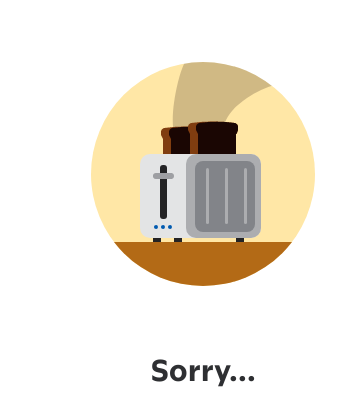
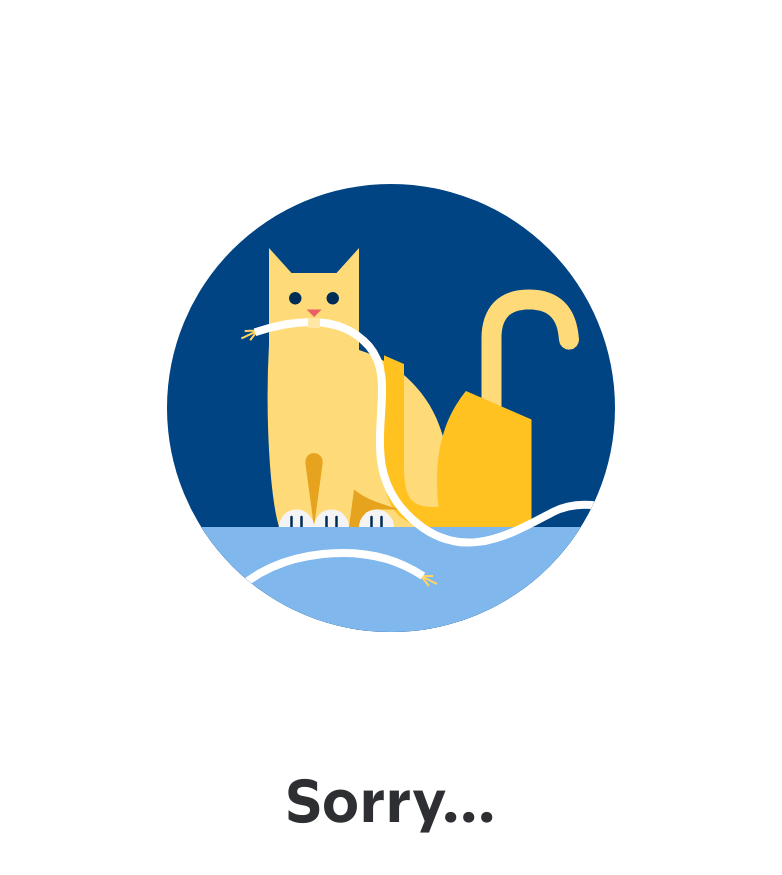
- [image]
+ [image]
